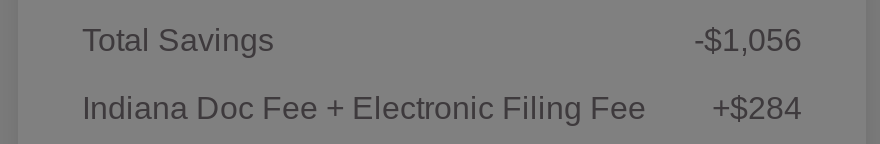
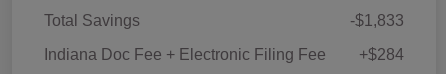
- -$1,056
+ -$1,833
